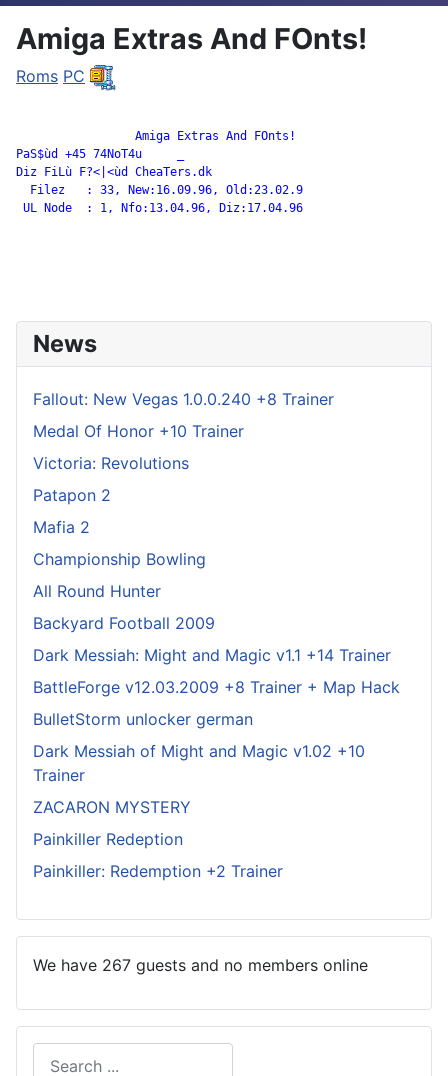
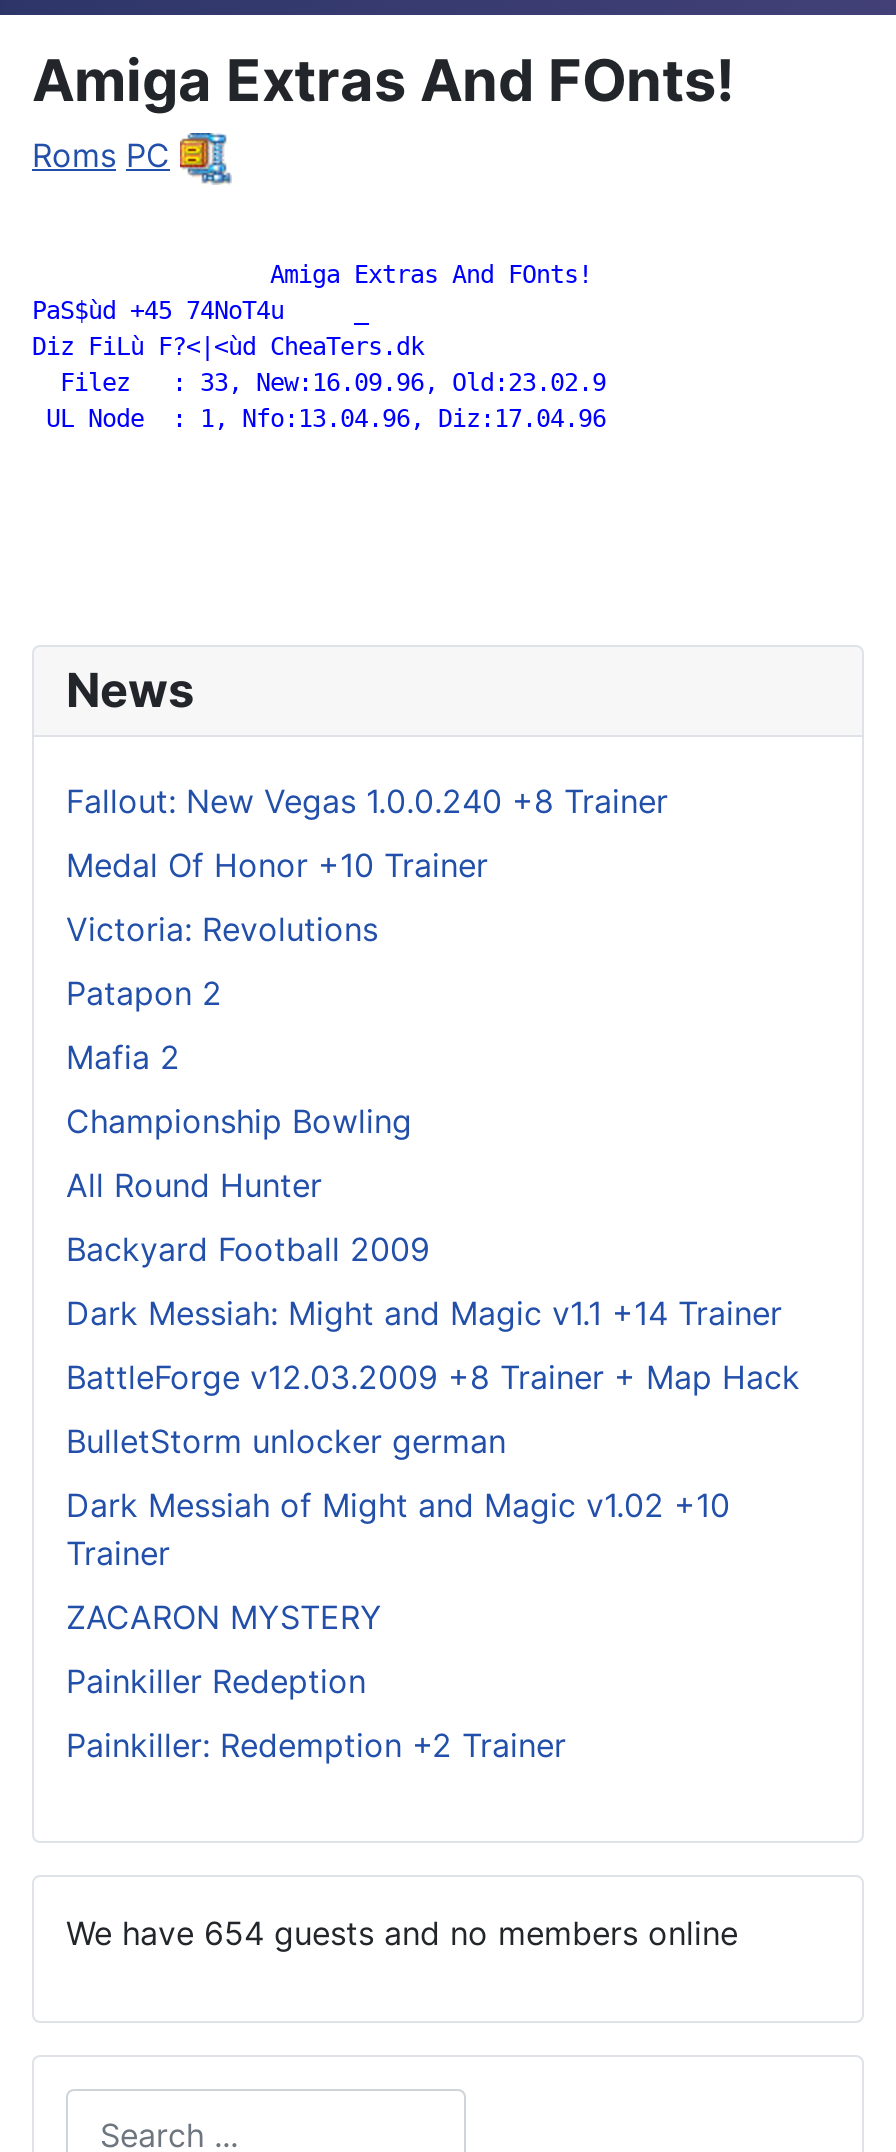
- We have 267 guests and no members online
+ We have 654 guests and no members online
